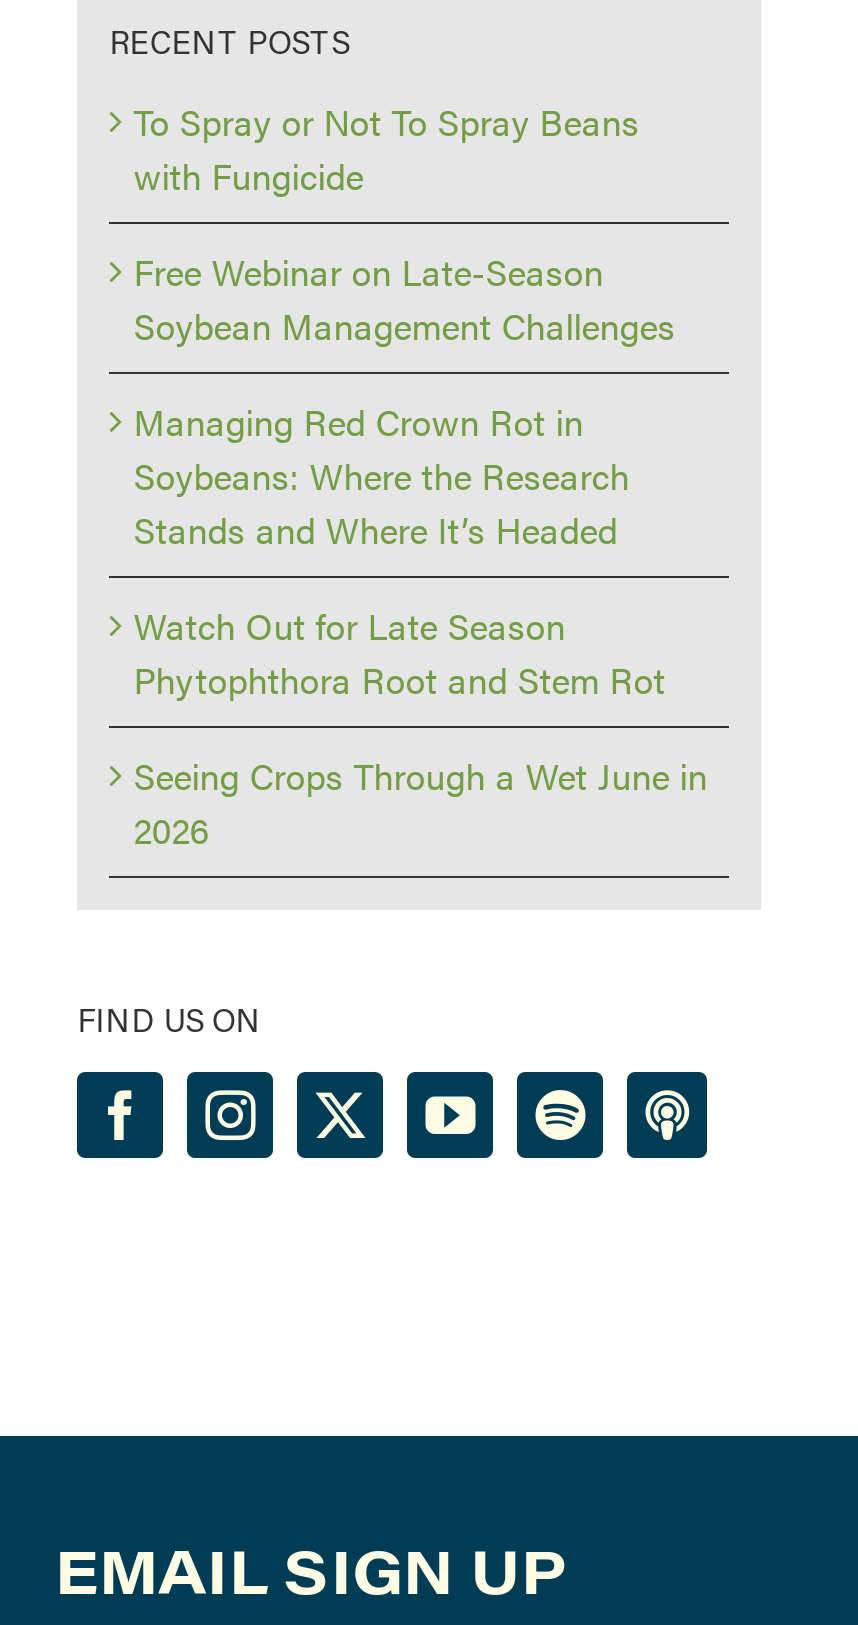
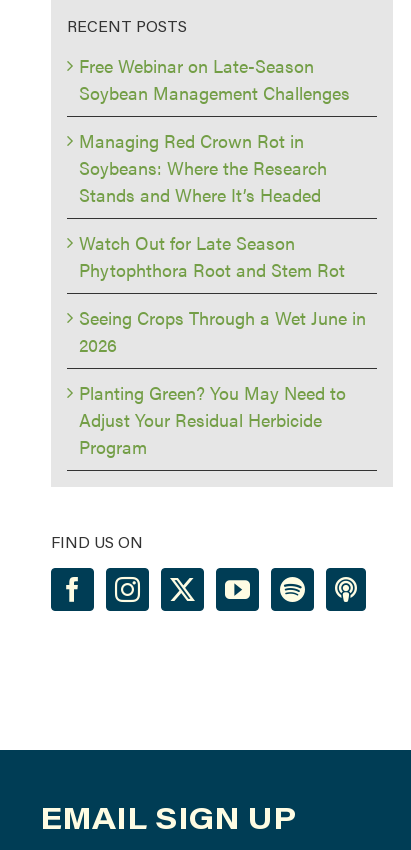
- To Spray or Not To Spray Beans
- with Fungicide

moved up: Free Webinar on Late-Season | Soybean Management Challenges | Managing Red Crown Rot in | ... | Seeing Crops Through a Wet June in | 2026

+ Planting Green? You May Need to
+ Adjust Your Residual Herbicide
+ Program
